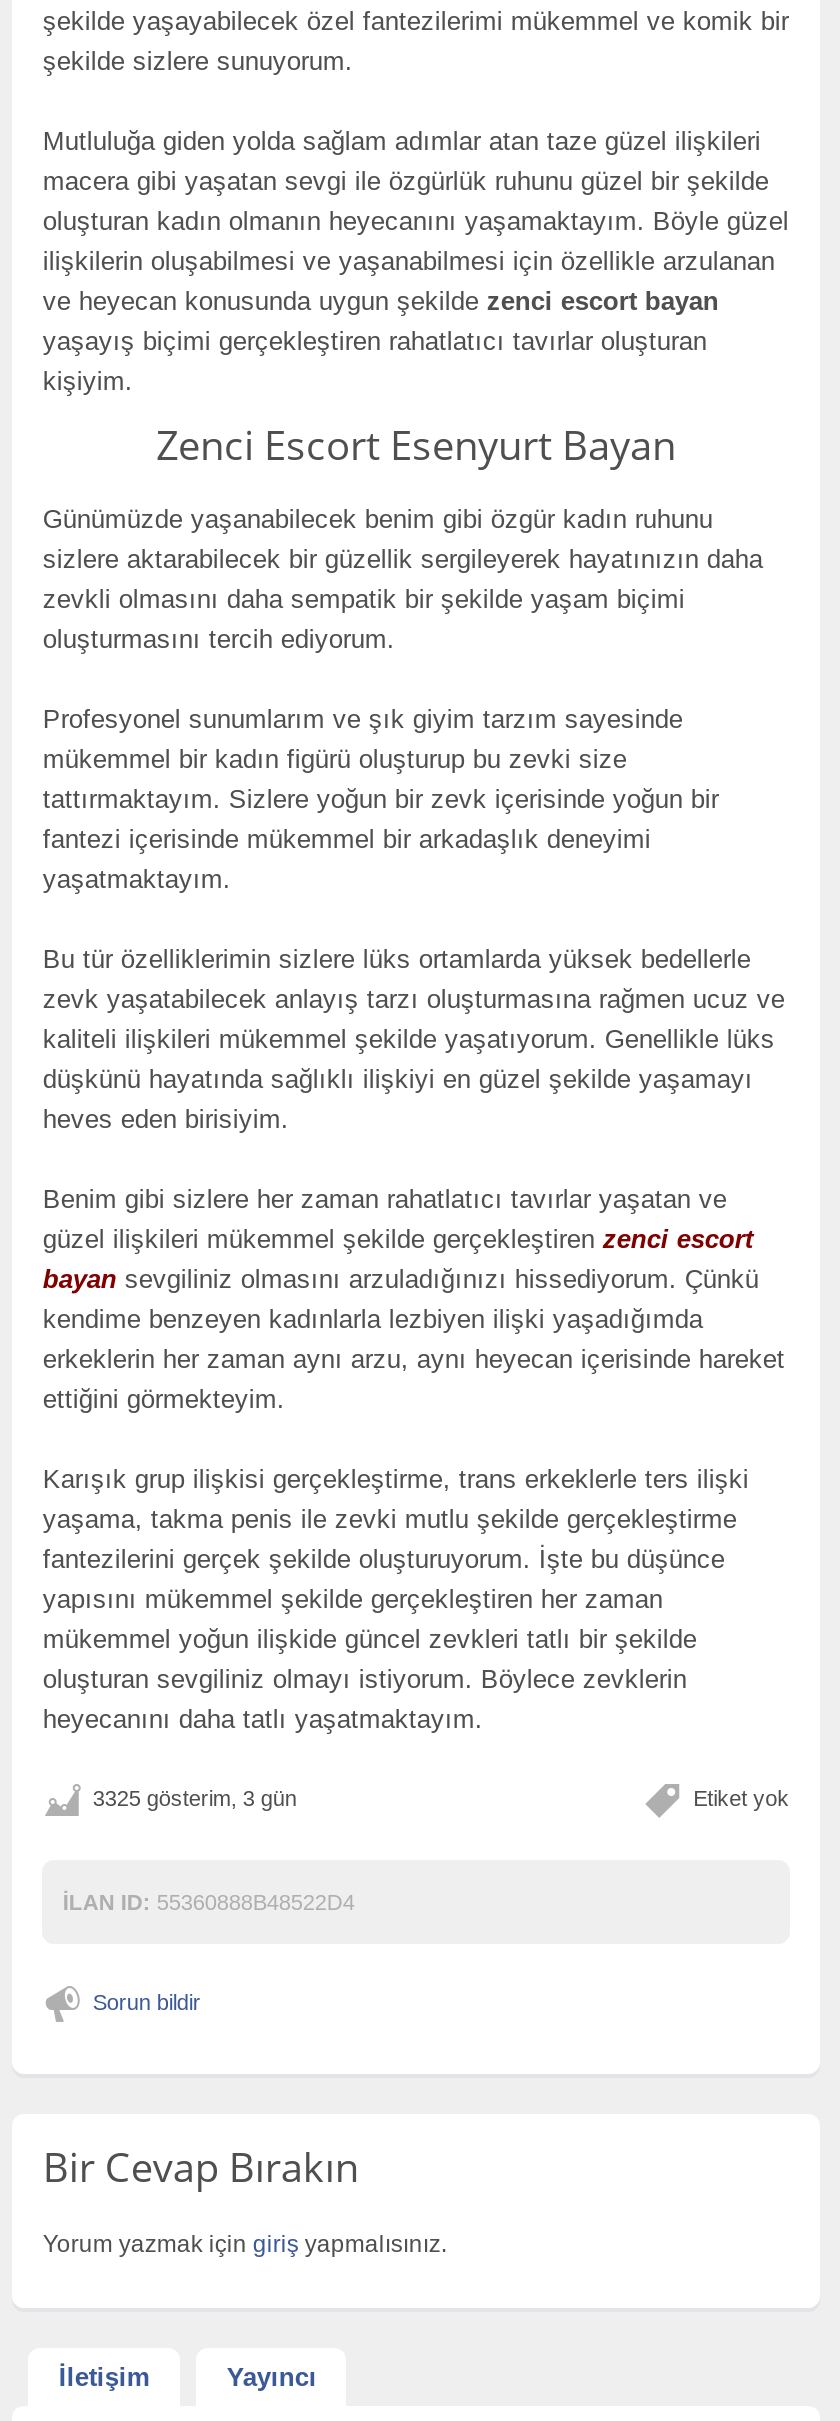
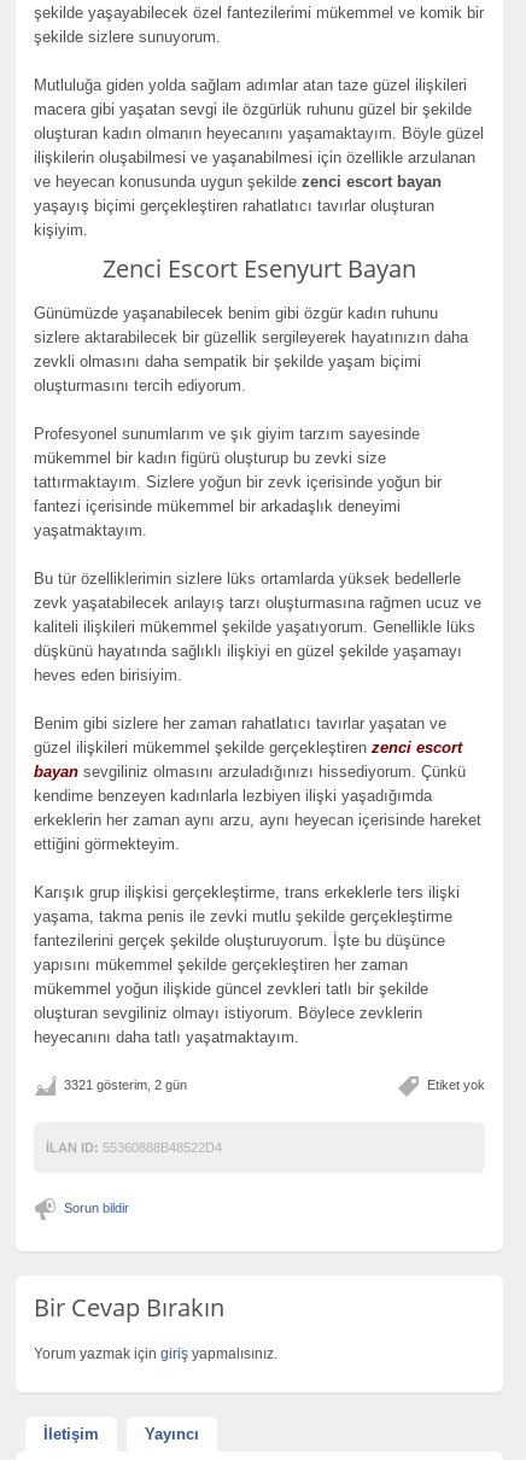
- 3325 gösterim, 3 gün
+ 3321 gösterim, 2 gün
